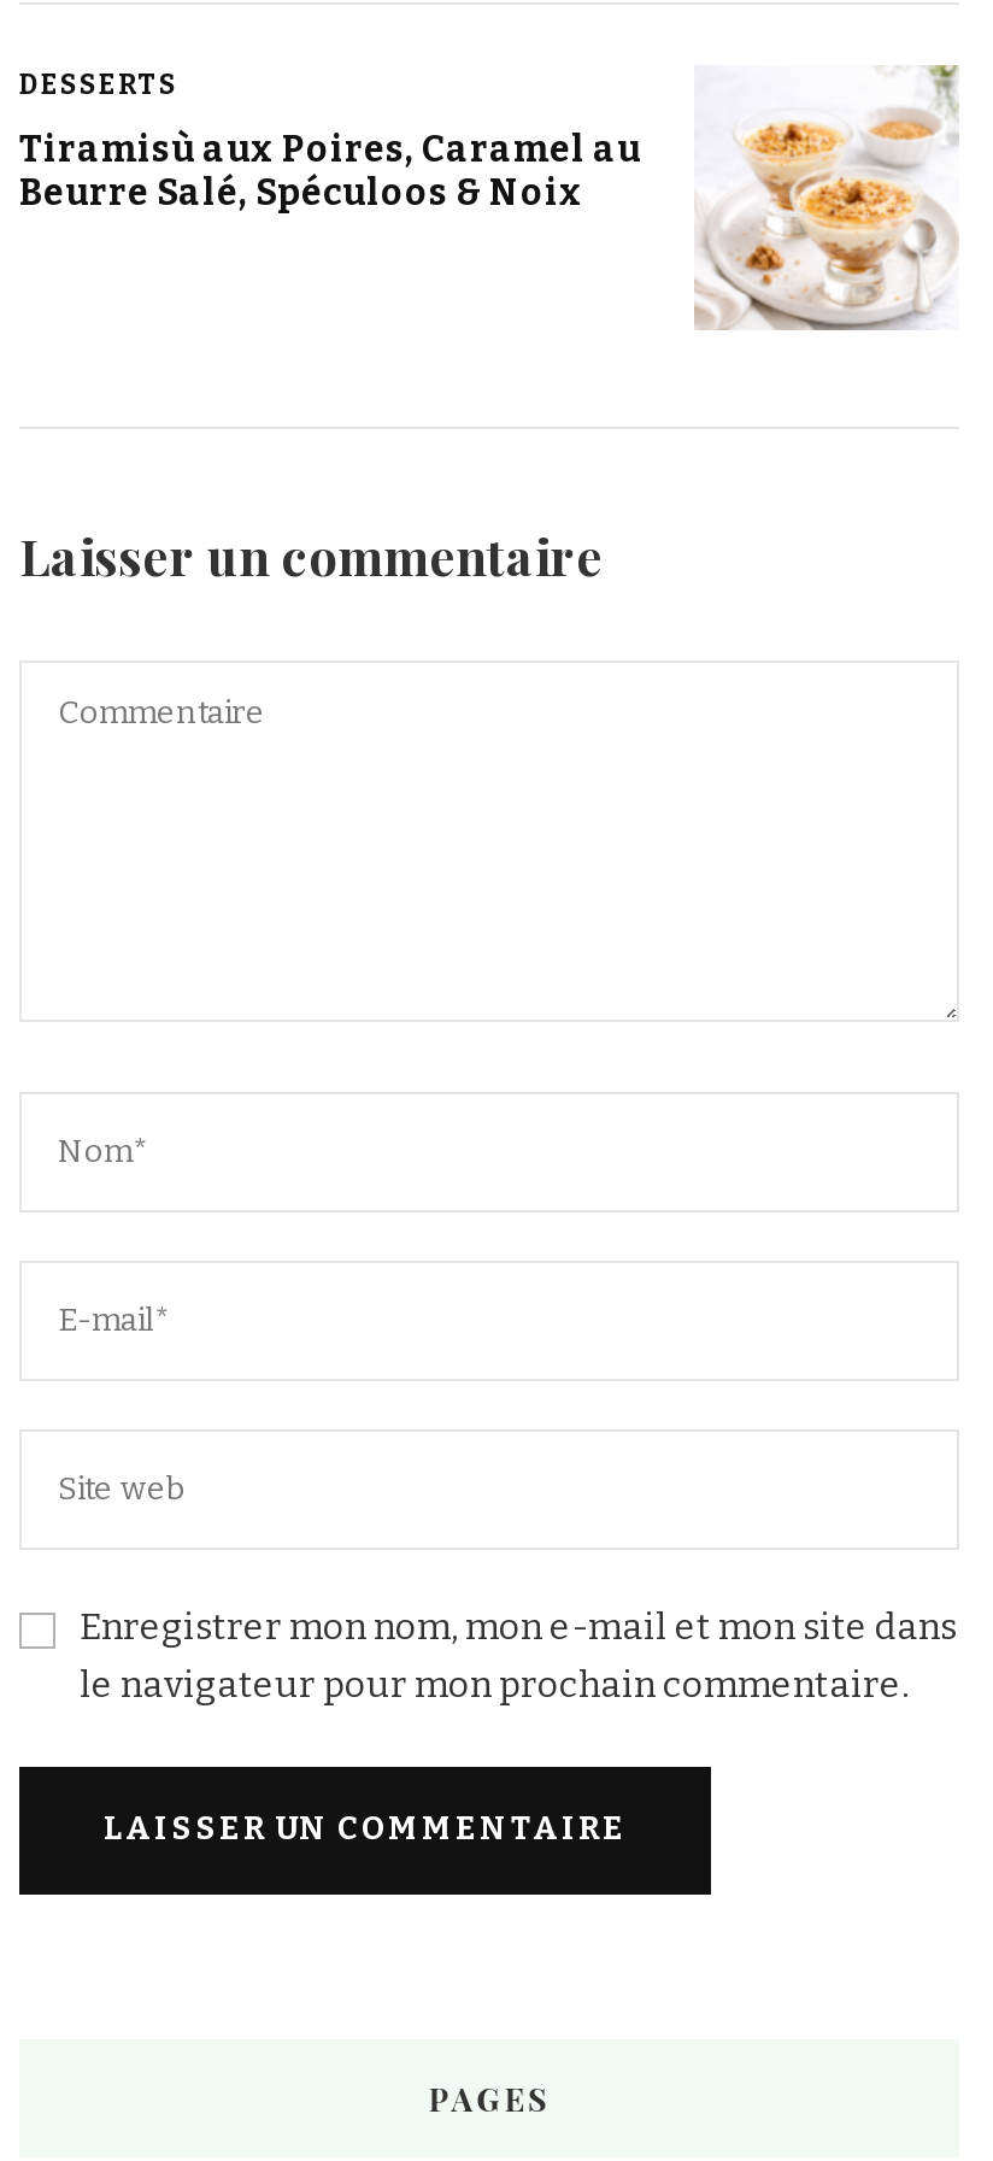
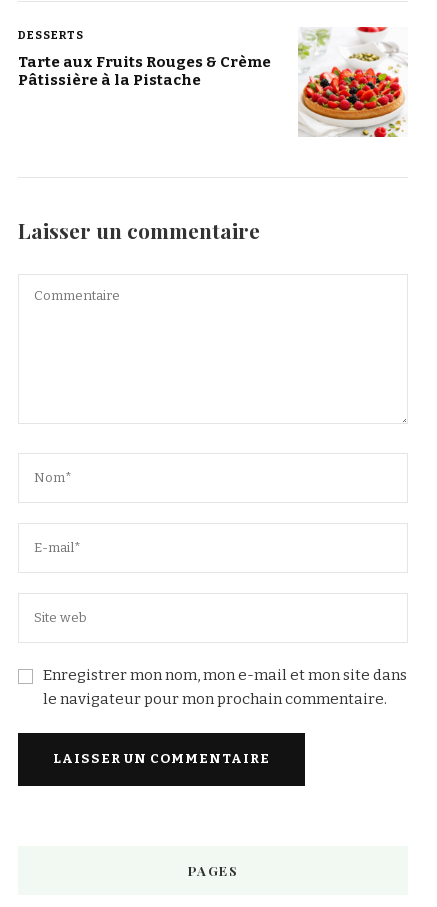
- [image]
- Tiramisù aux Poires, Caramel au
- Beurre Salé, Spéculoos & Noix
+ [image]
+ Tarte aux Fruits Rouges & Crème
+ Pâtissière à la Pistache
